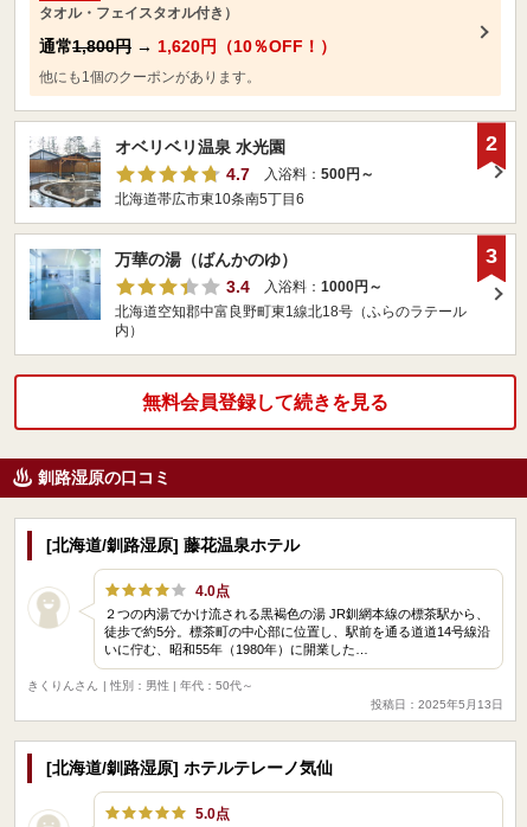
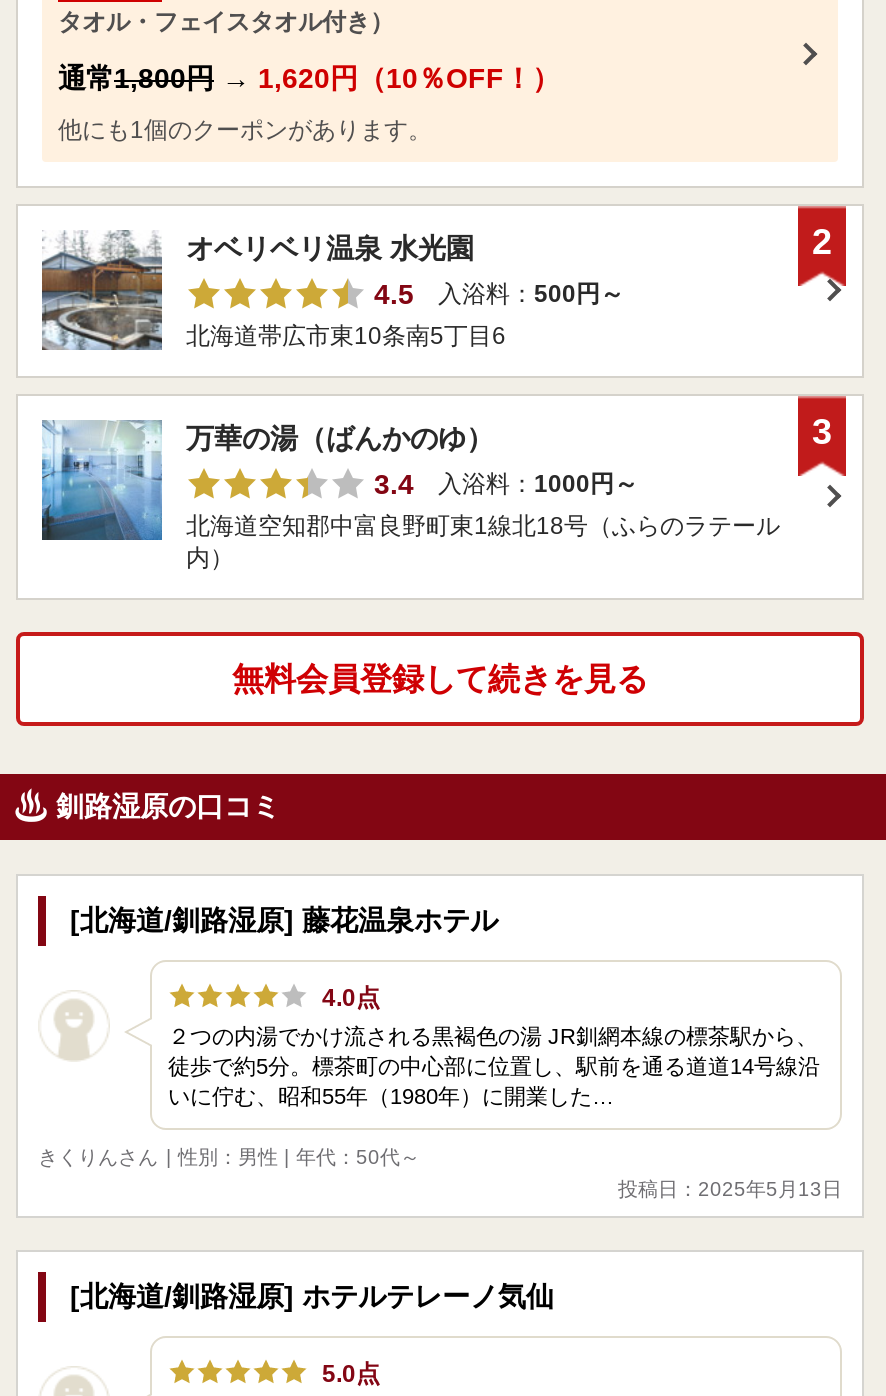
- 4.7 入浴料：500円～
+ 4.5 入浴料：500円～
